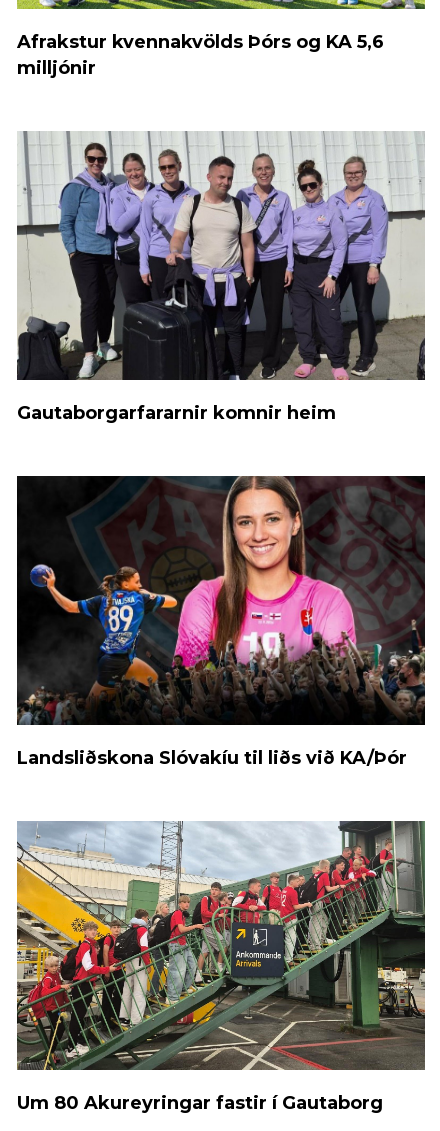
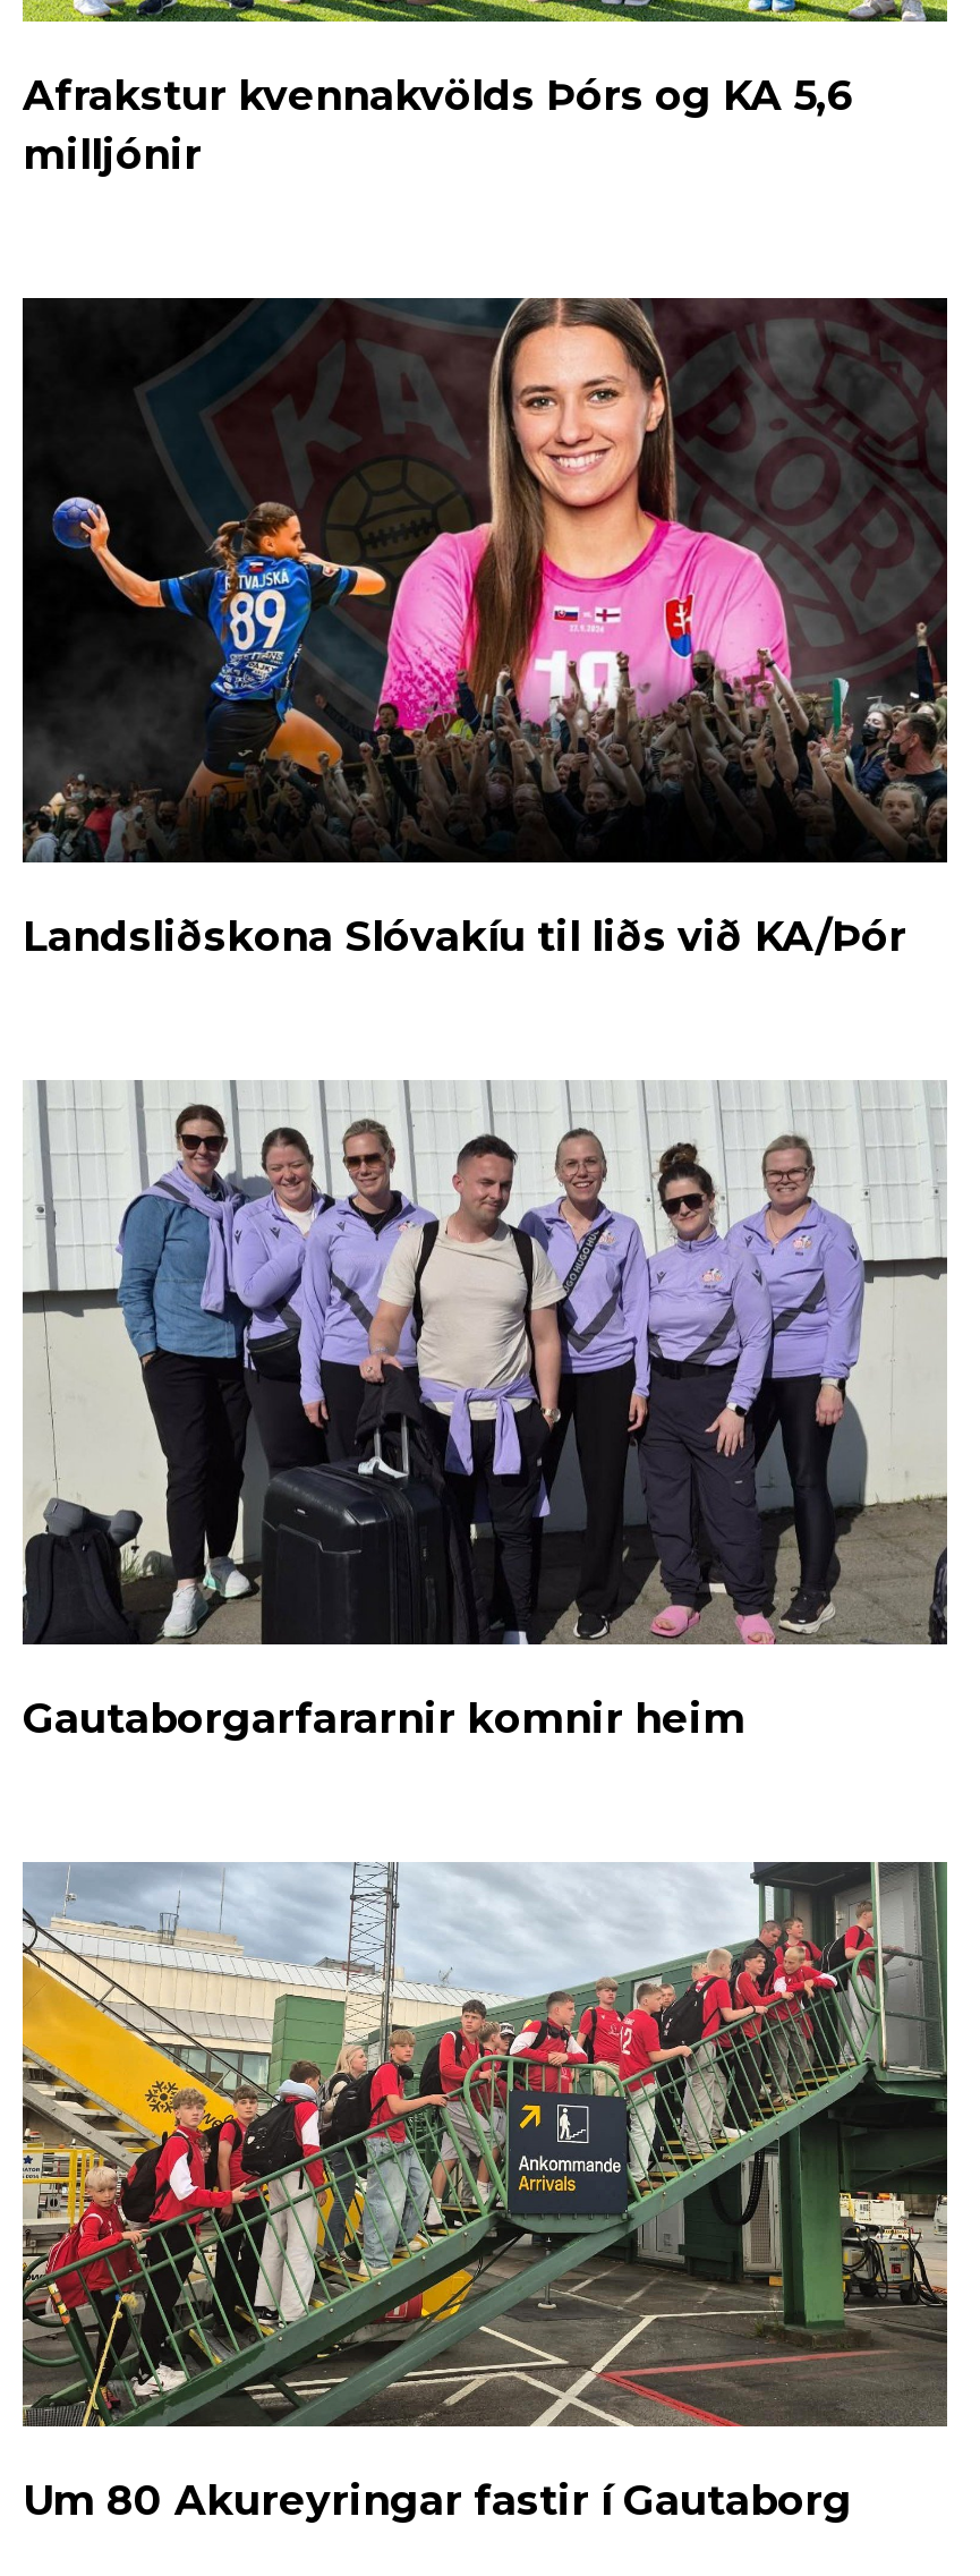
moved down: [image] | Gautaborgarfararnir komnir heim

moved up: [image] | Landsliðskona Slóvakíu til liðs við KA/Þór
